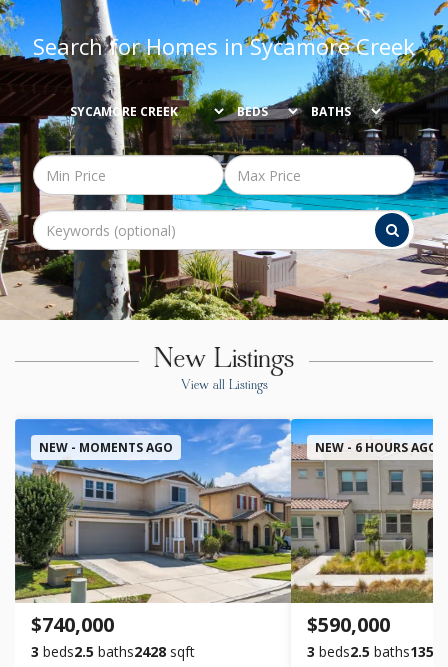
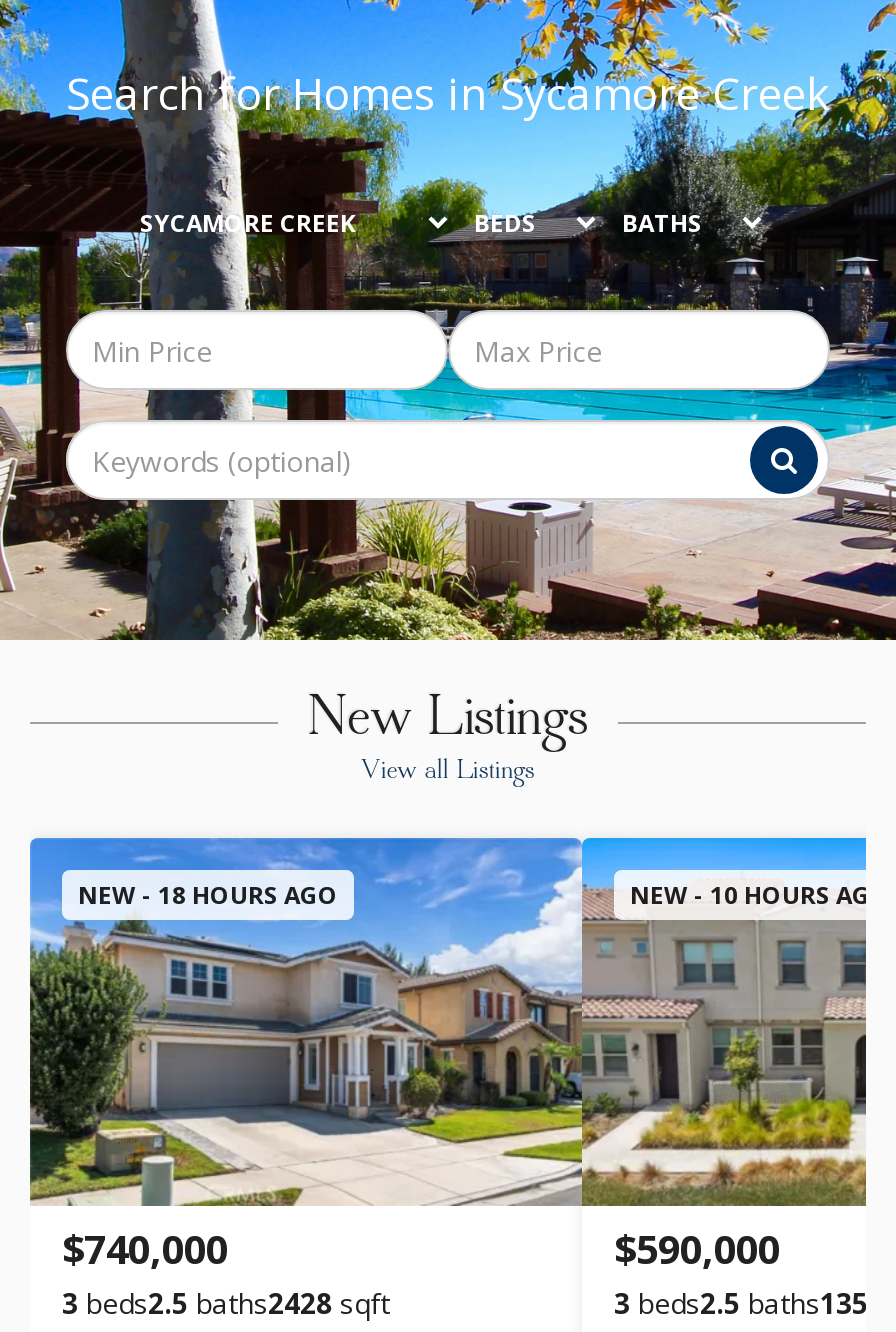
- NEW - MOMENTS AGO
+ NEW - 18 HOURS AGO

- NEW - 6 HOURS AGO
+ NEW - 10 HOURS AGO
